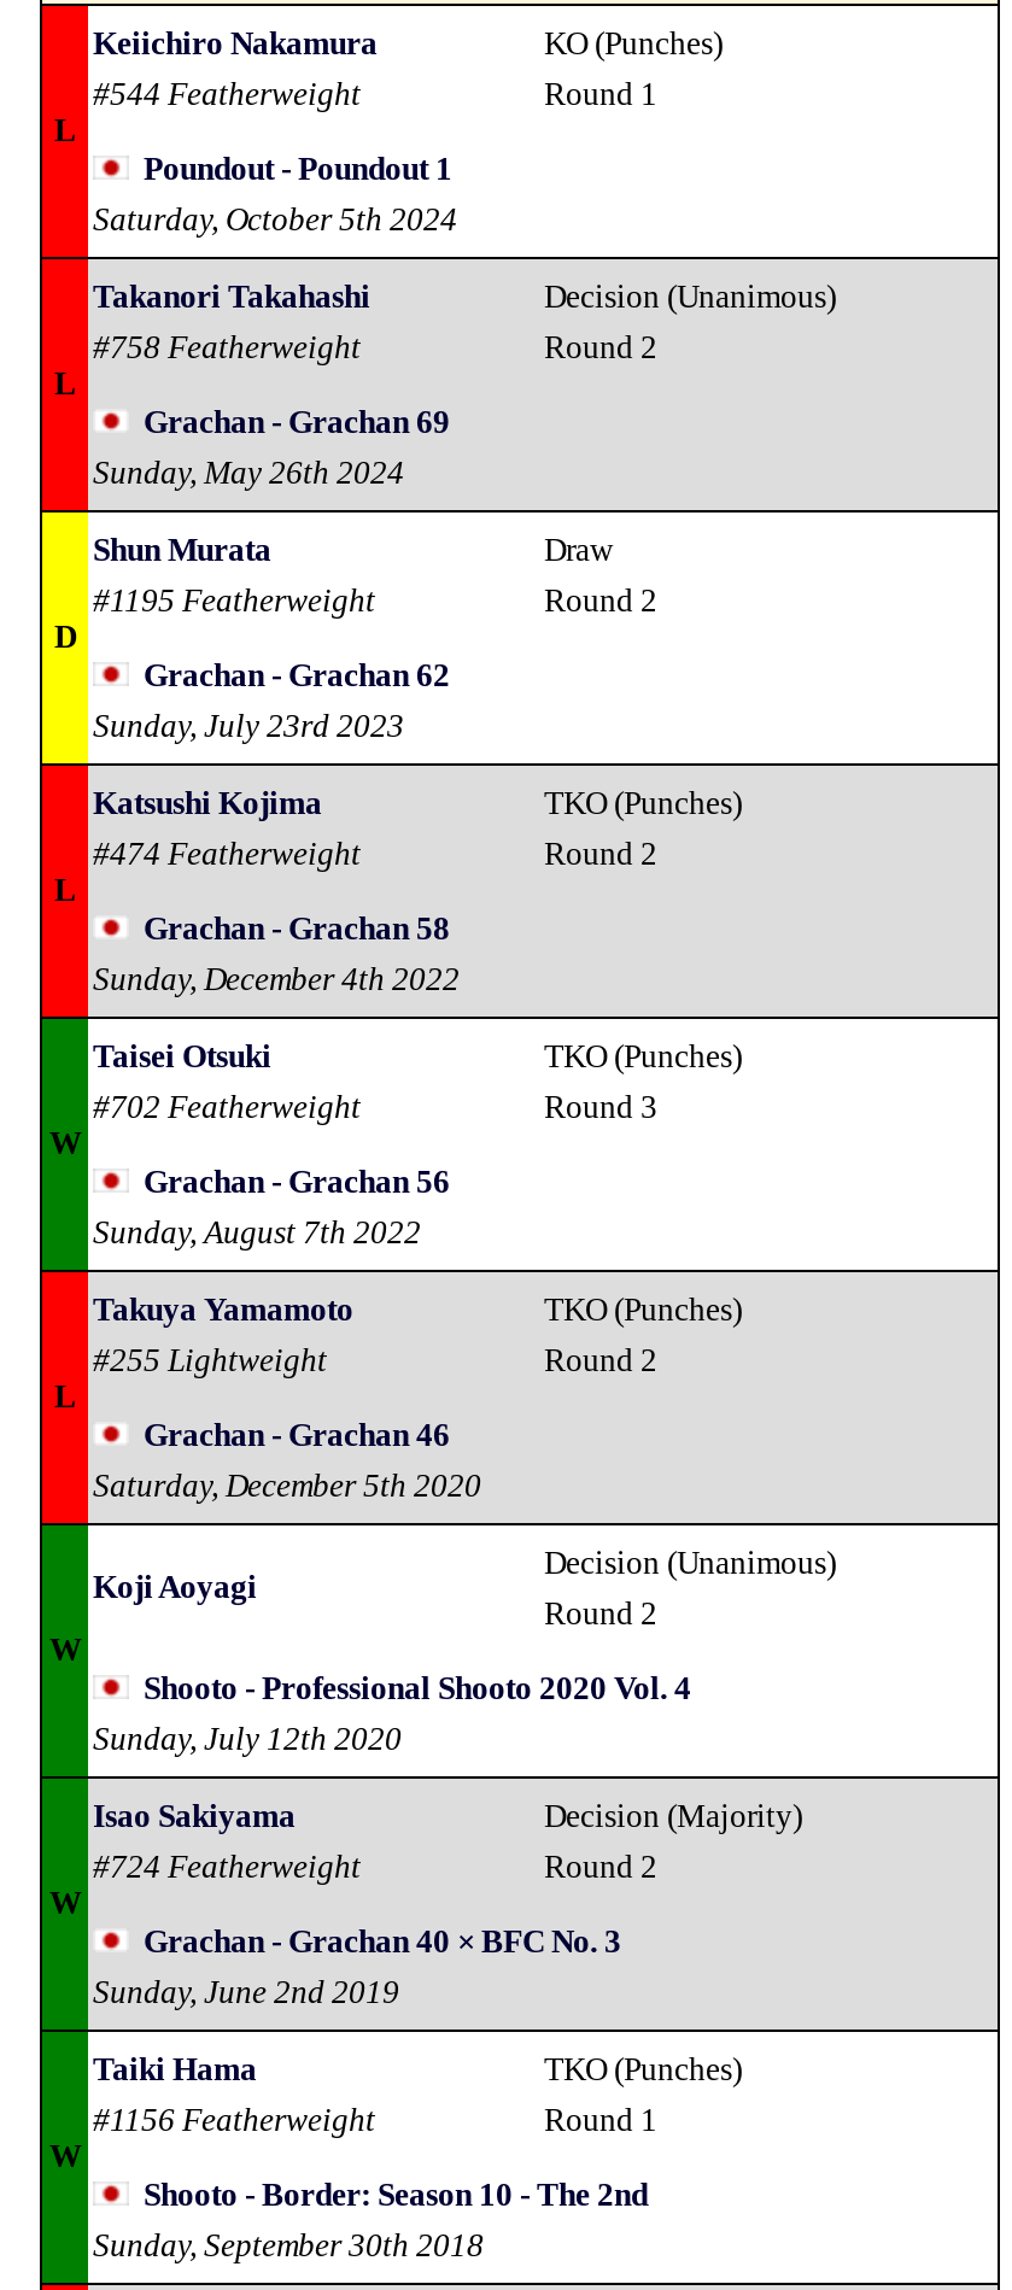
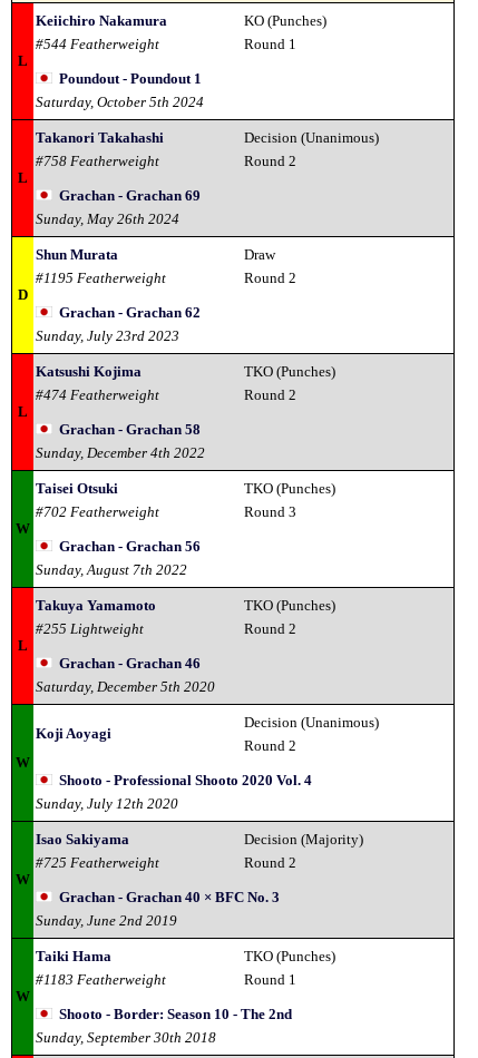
- #724 Featherweight
+ #725 Featherweight

- #1156 Featherweight
+ #1183 Featherweight
